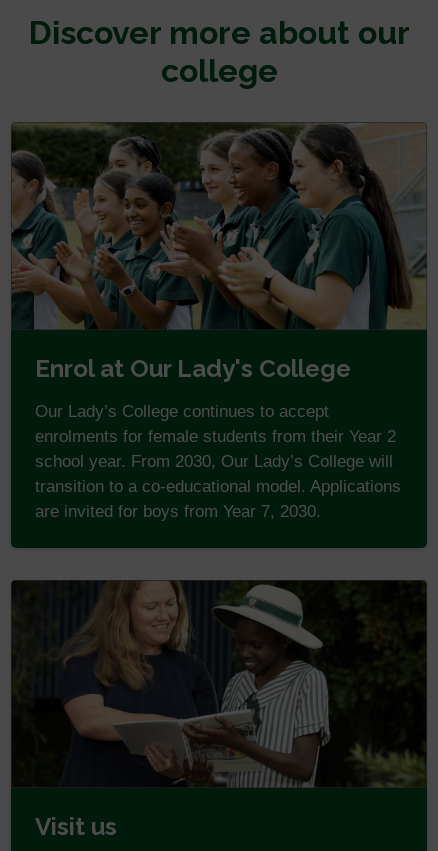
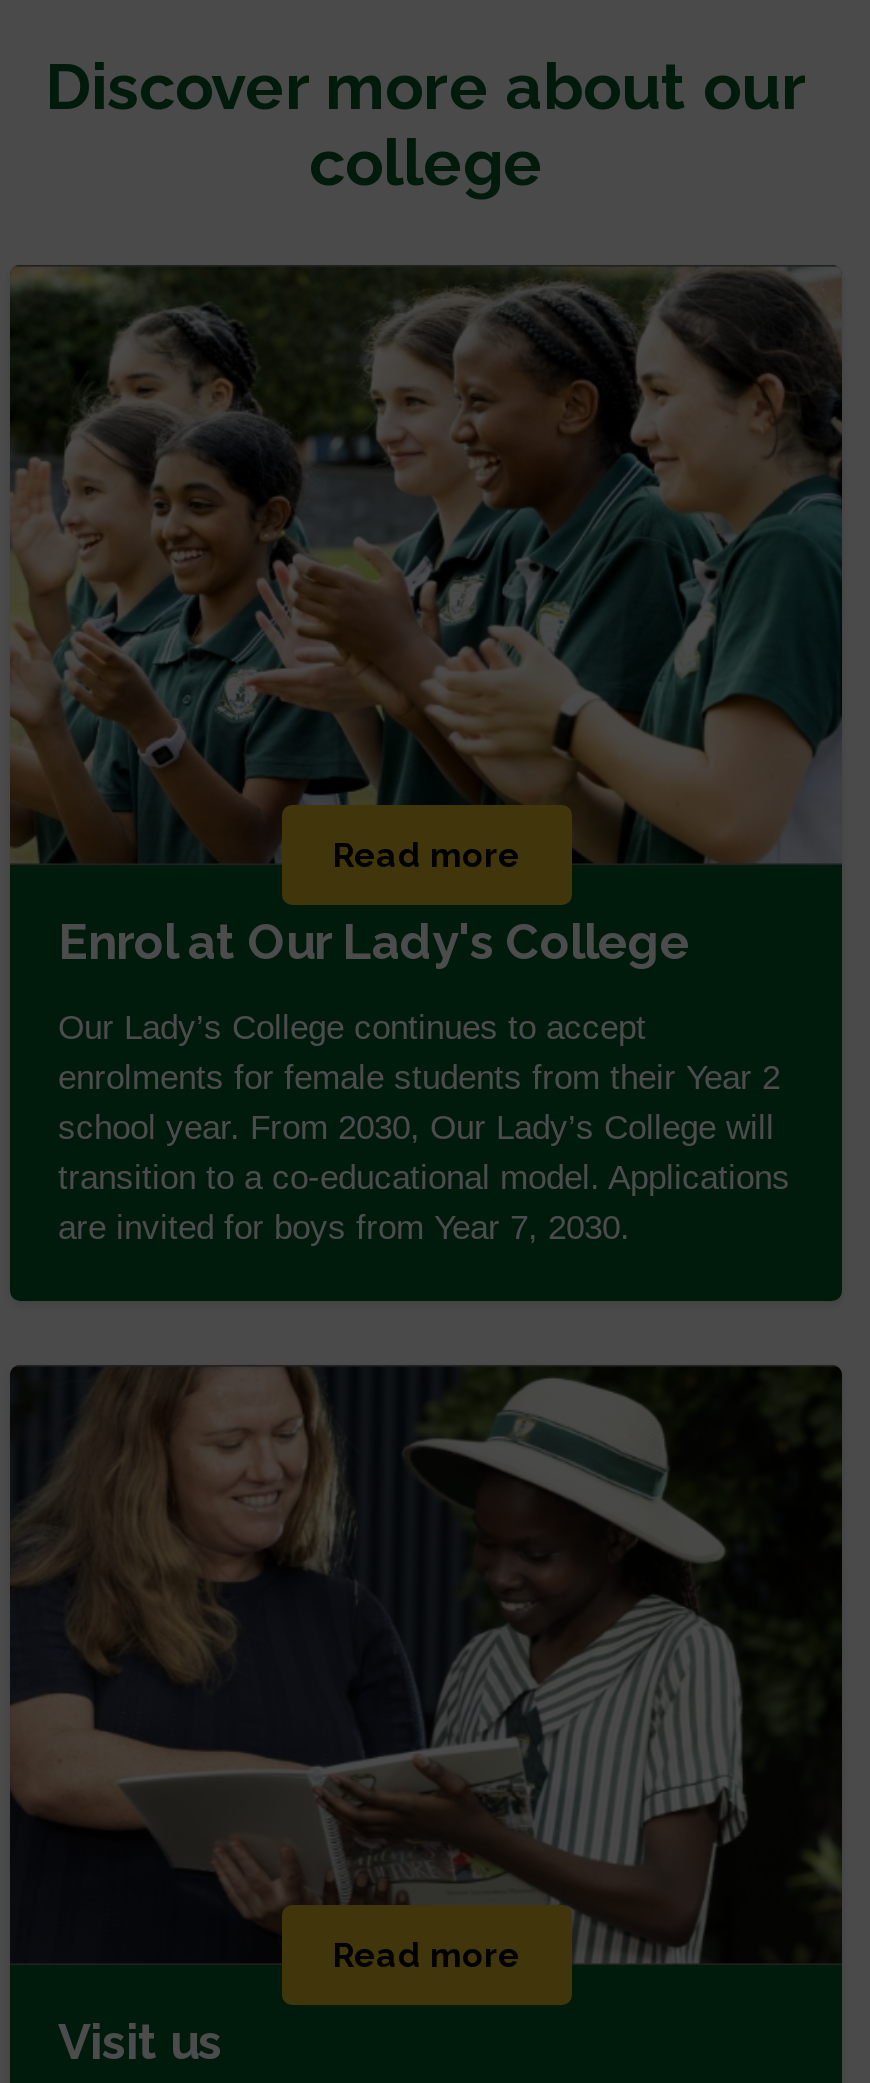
+ Read more

- [image]
+ [image]

+ Read more

- [image]
+ [image]
